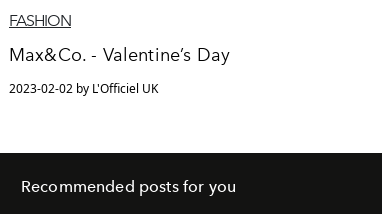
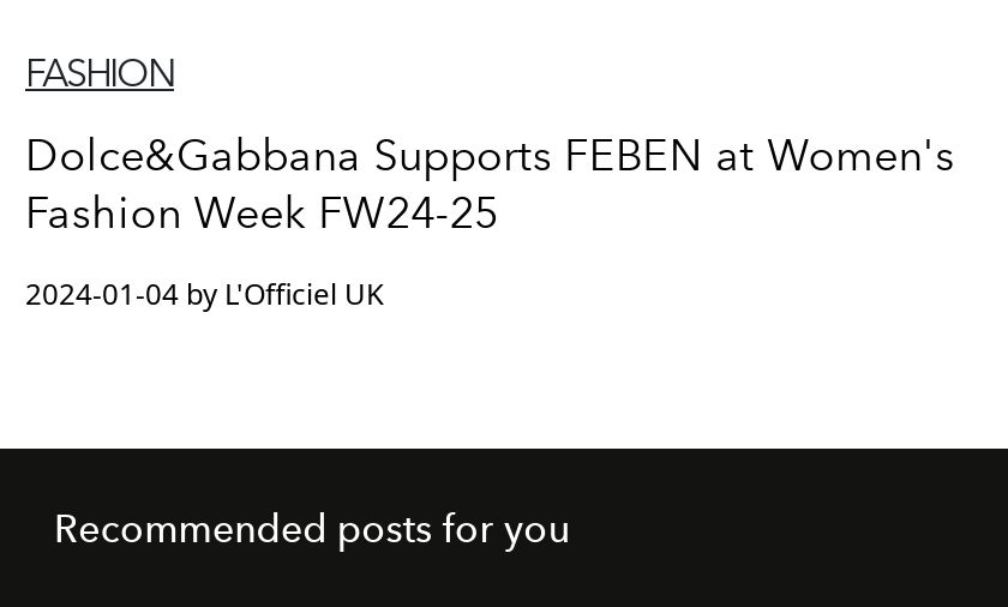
- Max&Co. - Valentine’s Day
+ Dolce&Gabbana Supports FEBEN at Women's
+ Fashion Week FW24-25

- 2023-02-02 by L'Officiel UK
+ 2024-01-04 by L'Officiel UK
